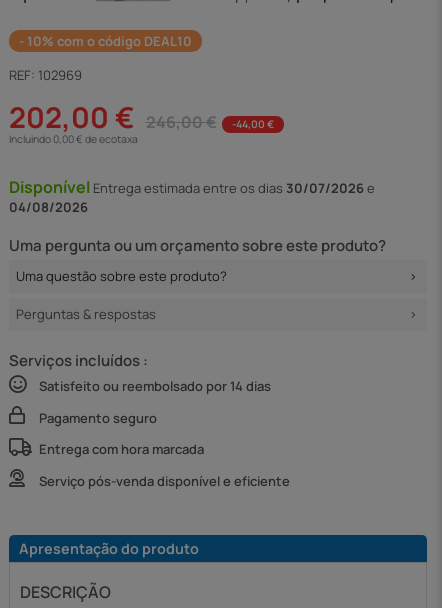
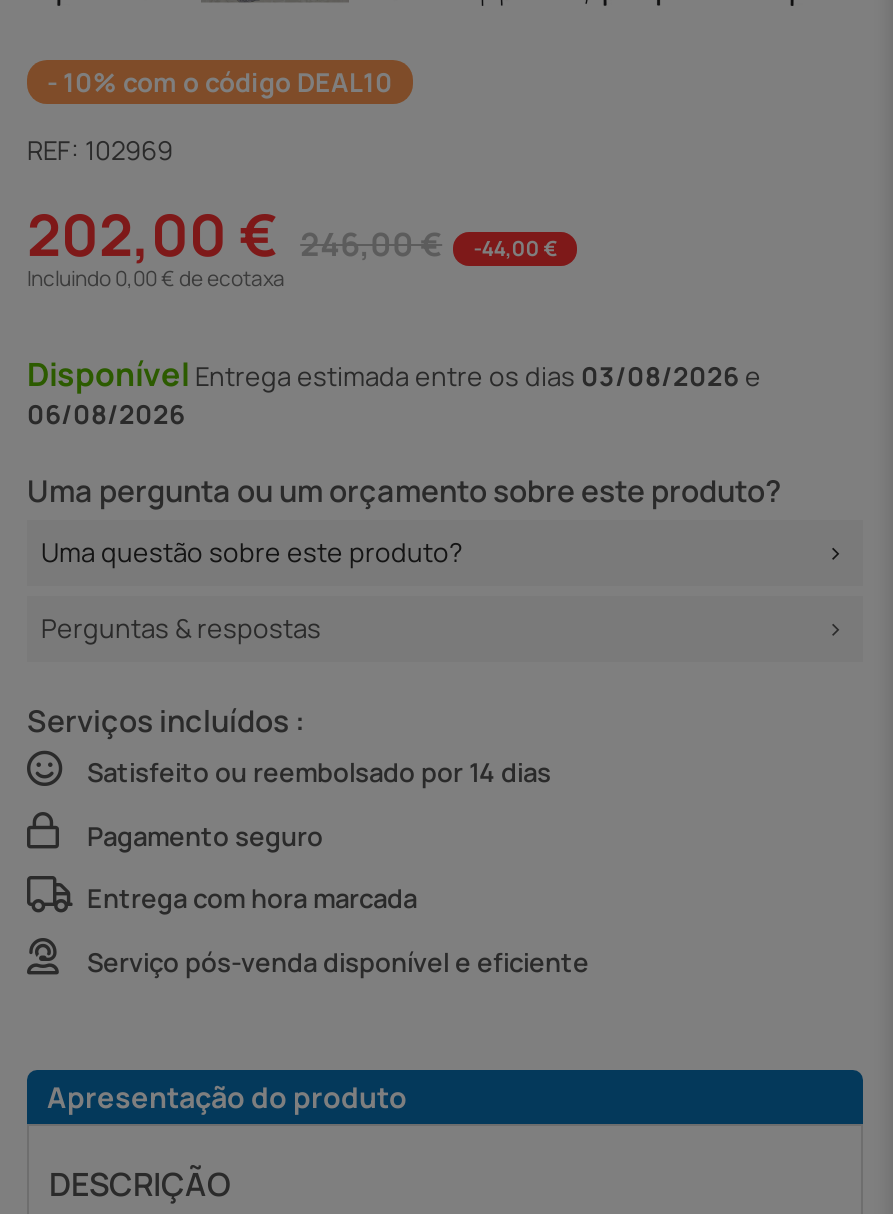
- Disponível Entrega estimada entre os dias 30/07/2026 e
+ Disponível Entrega estimada entre os dias 03/08/2026 e

- 04/08/2026
+ 06/08/2026
